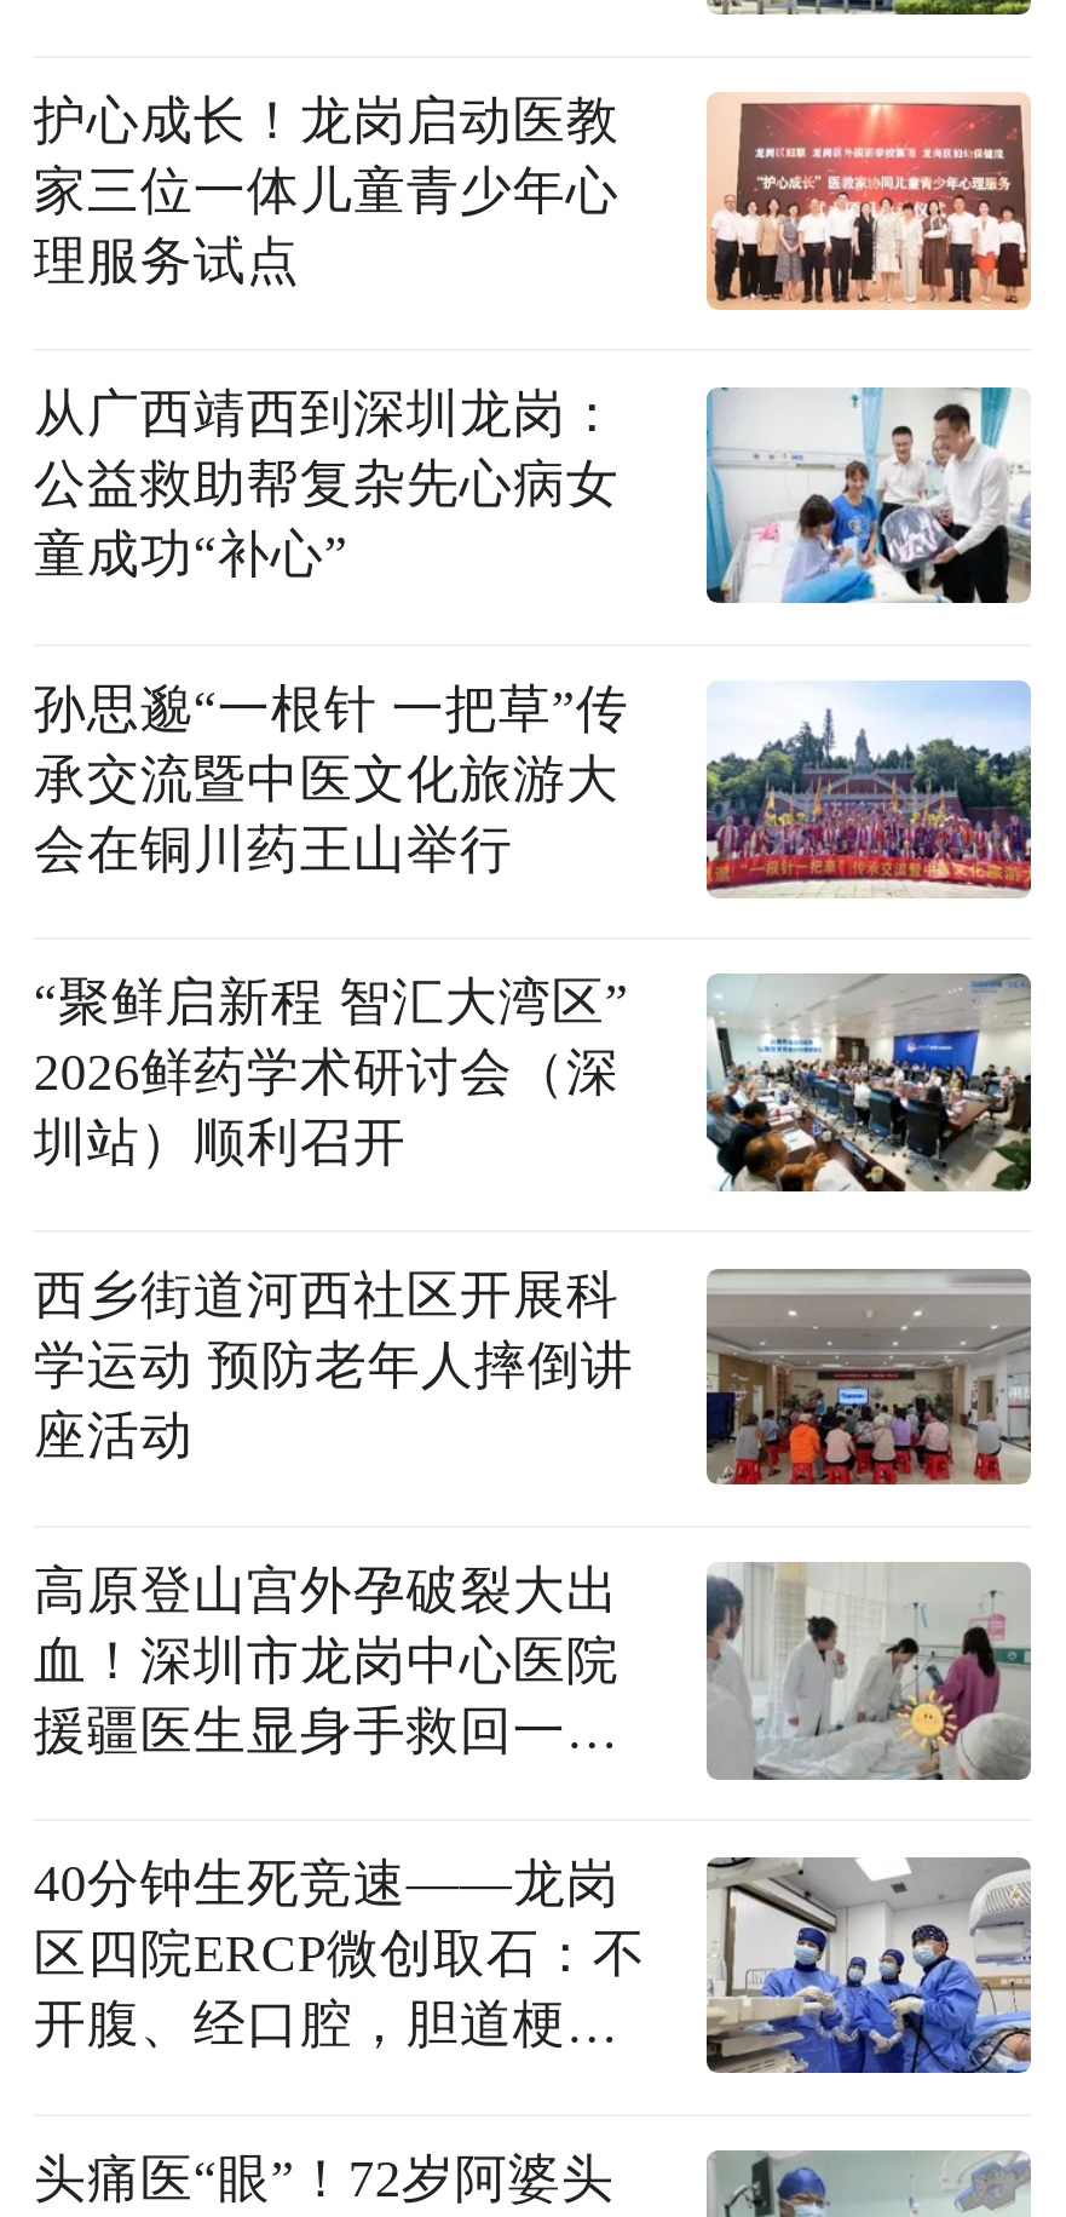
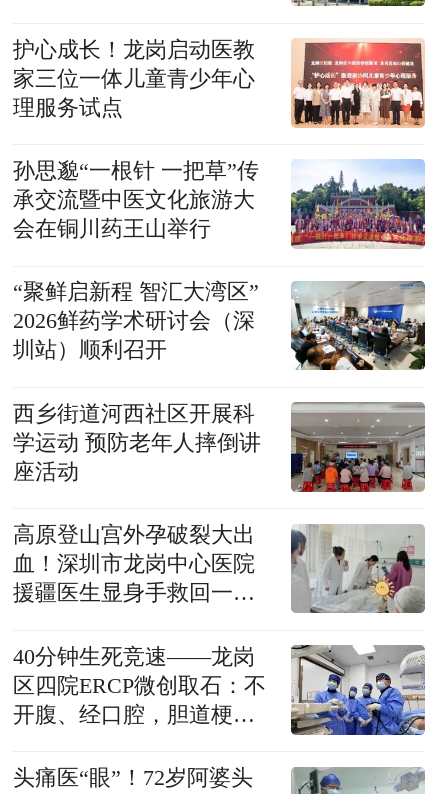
- [image]
- 从广西靖西到深圳龙岗：
- 公益救助帮复杂先心病女
- 童成功“补心”
